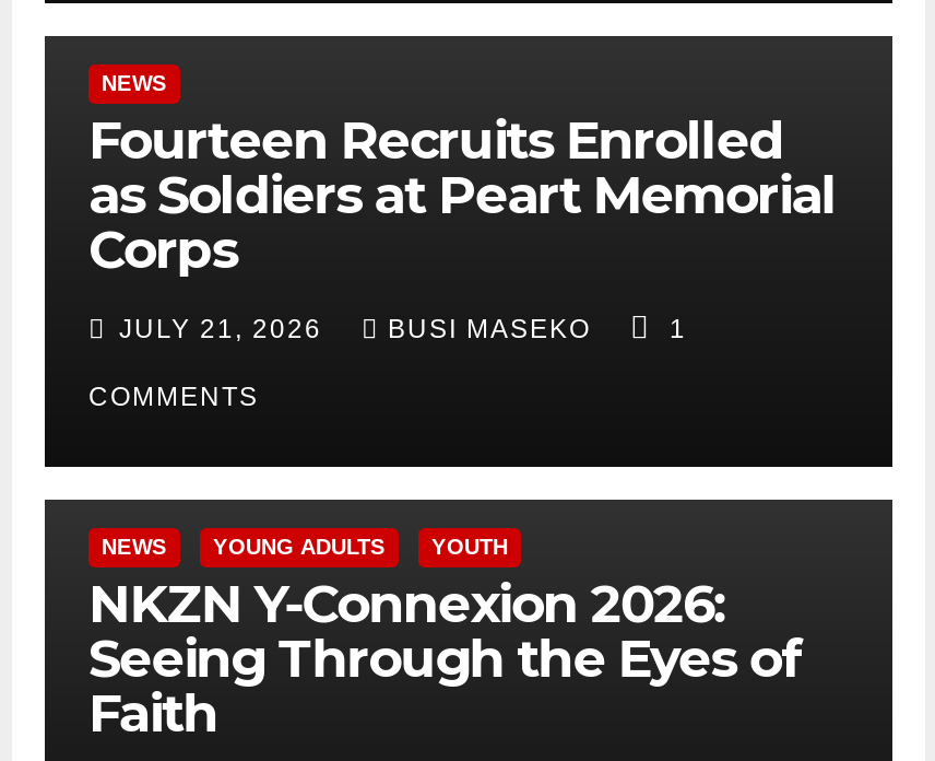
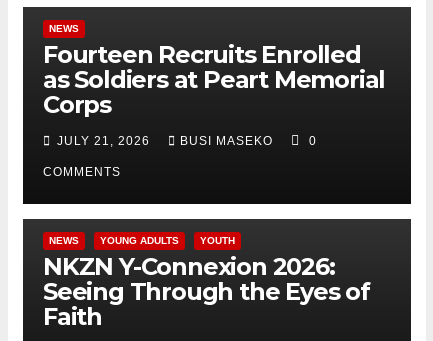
- 1
+ 0
